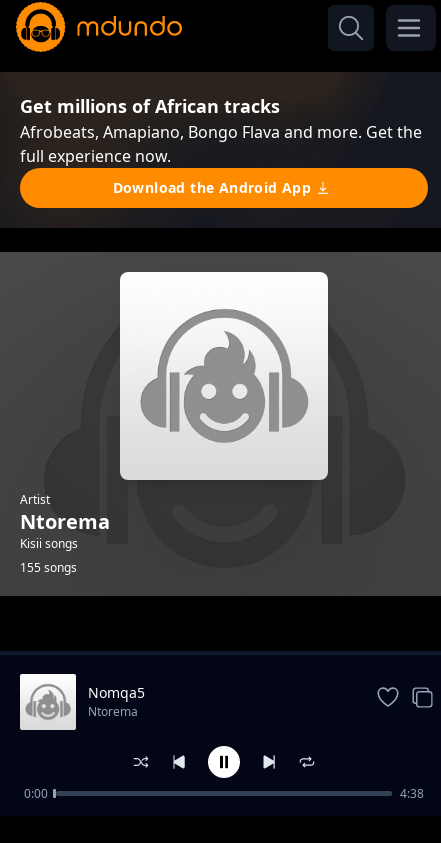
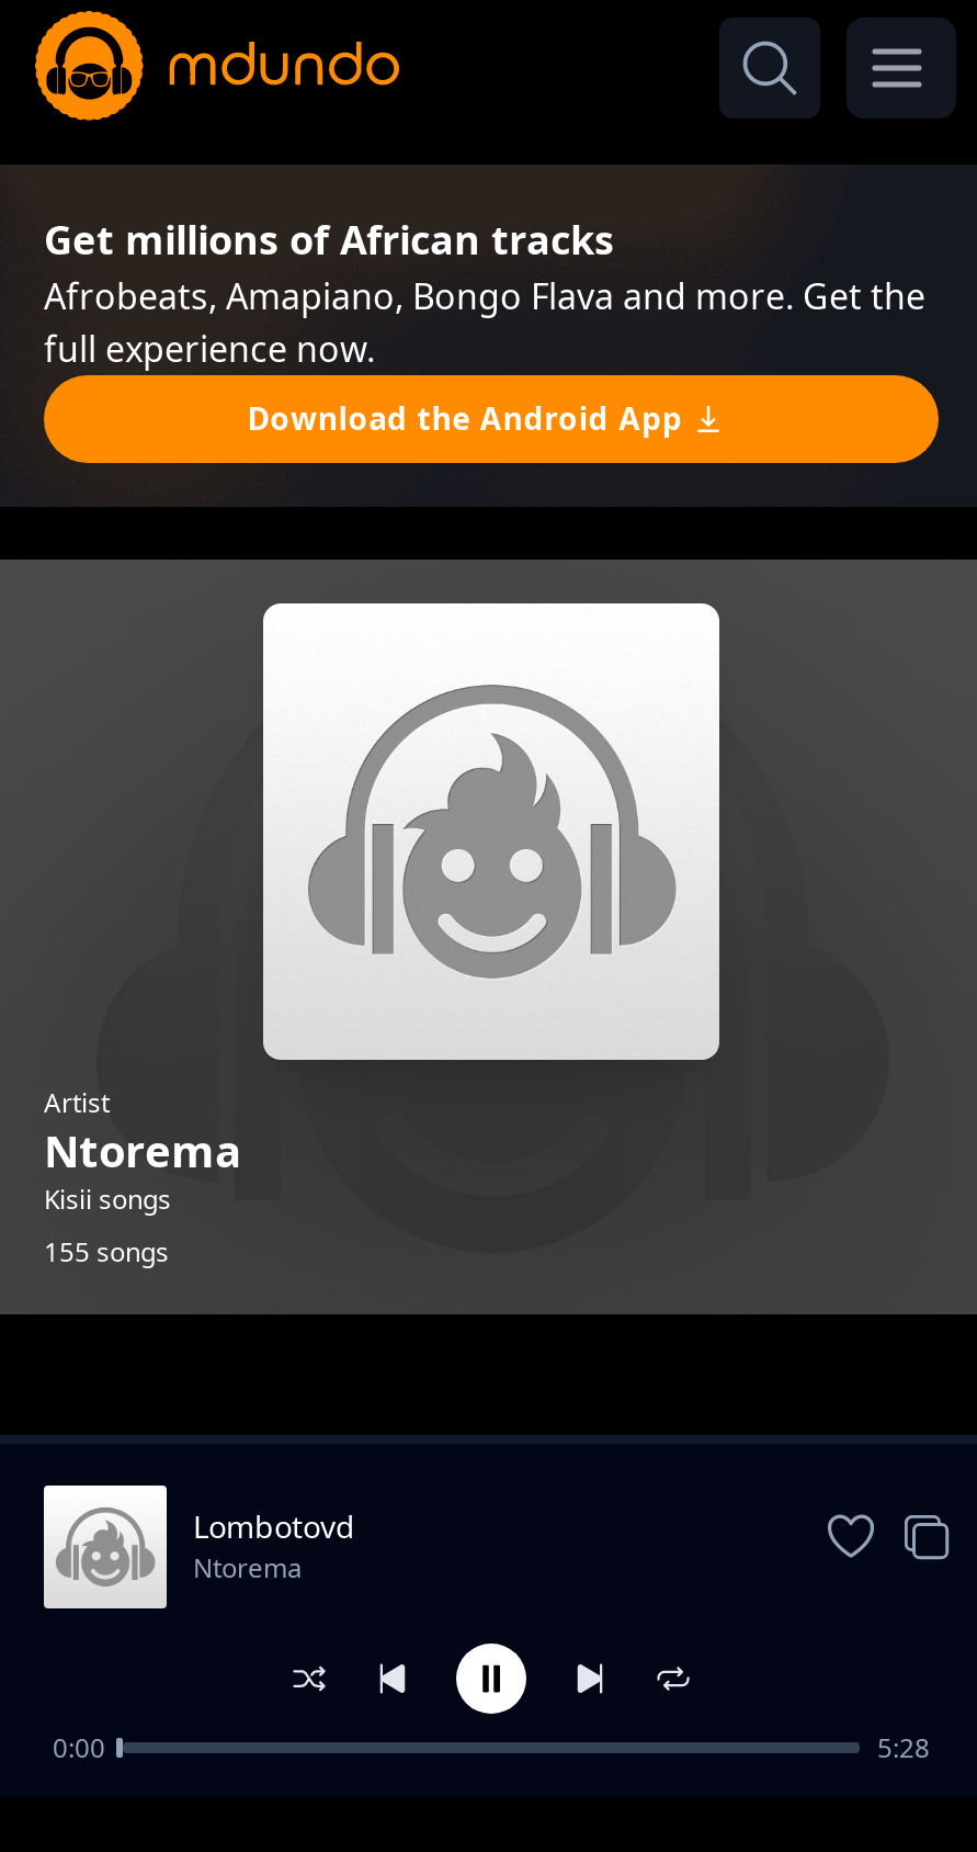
- Nomqa5
+ Lombotovd

- 4:38
+ 5:28
